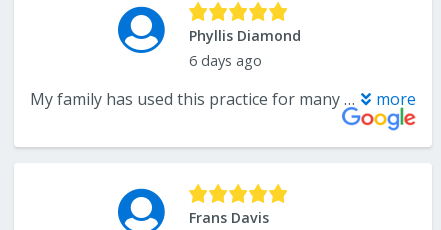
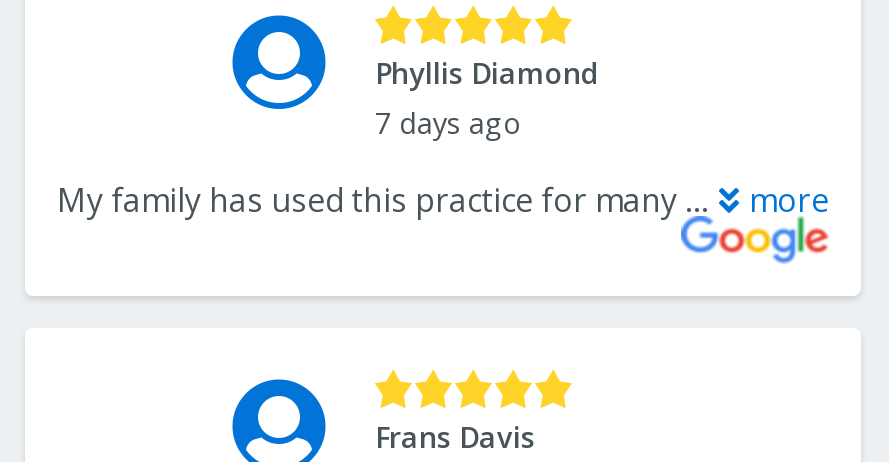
- 6 days ago
+ 7 days ago
